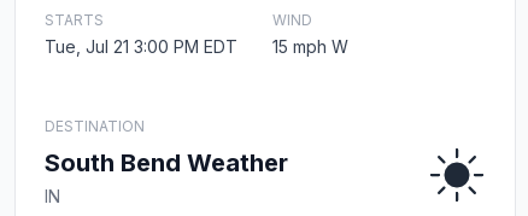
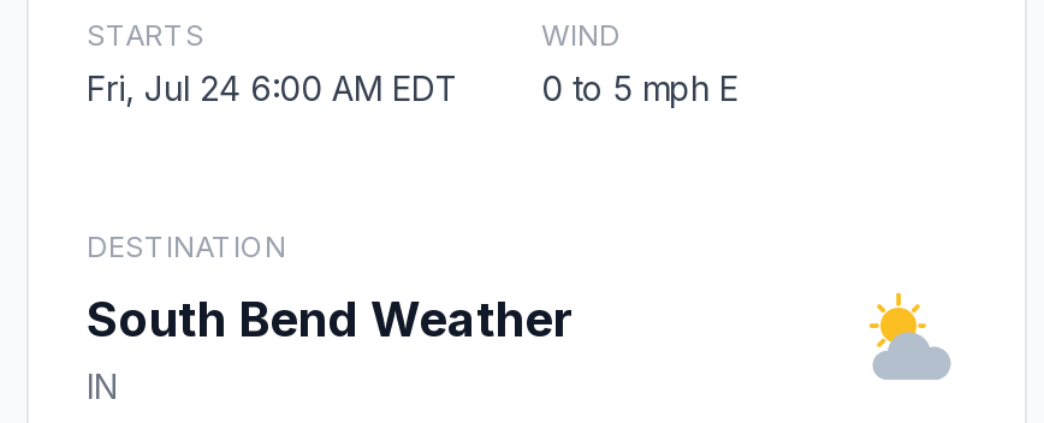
- Tue, Jul 21 3:00 PM EDT
+ Fri, Jul 24 6:00 AM EDT

- 15 mph W
+ 0 to 5 mph E

- [image]
+ [image]
